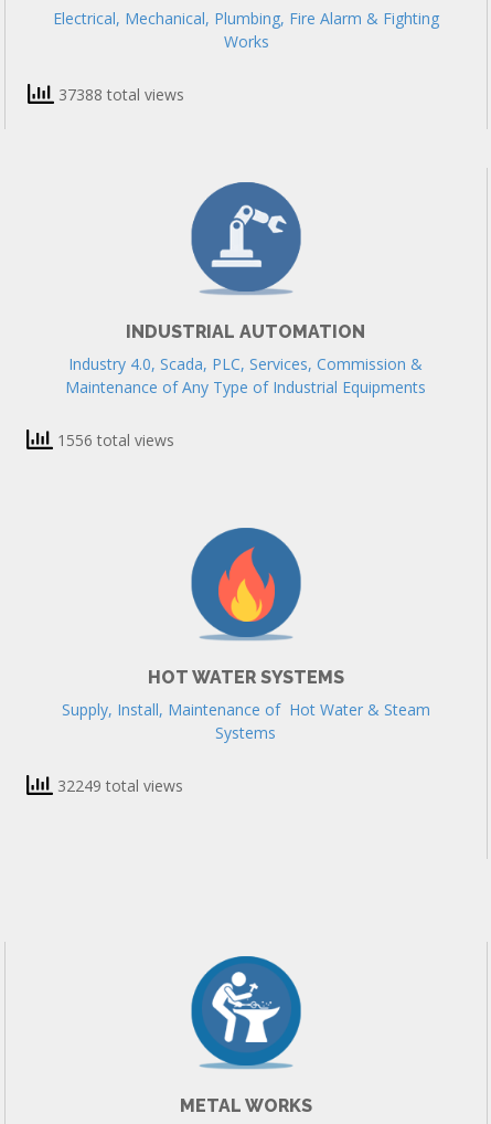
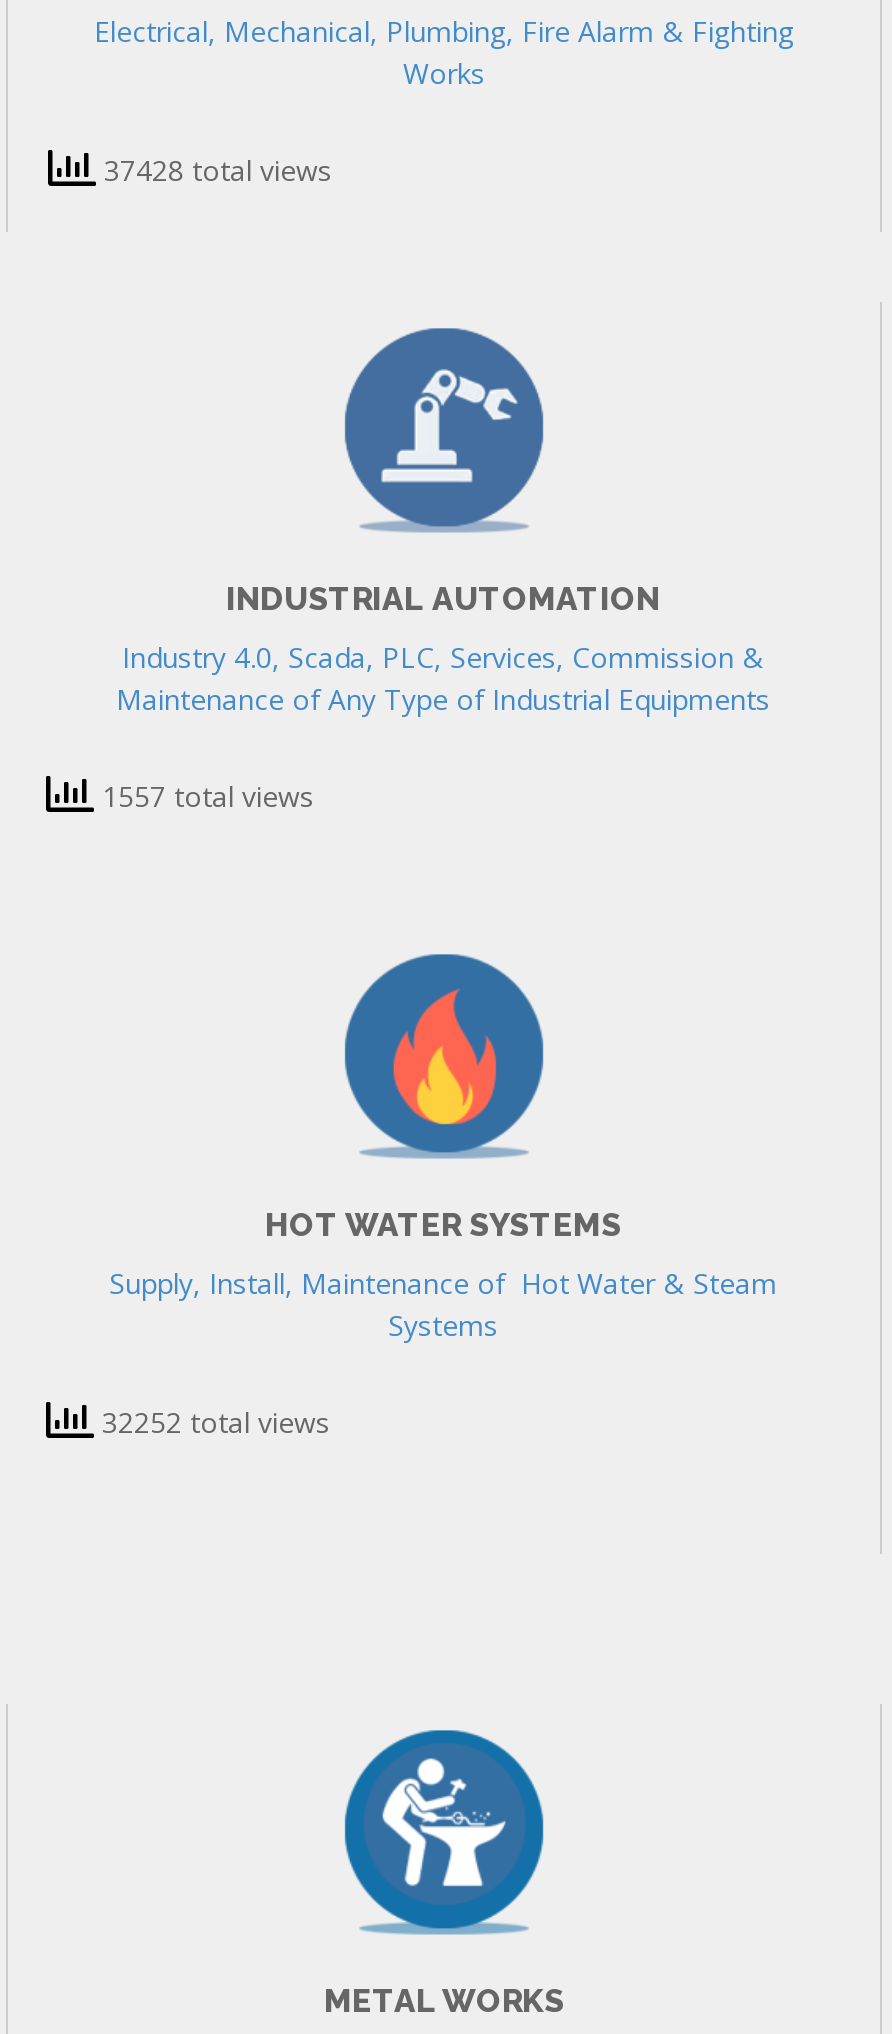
- 37388 total views
+ 37428 total views

- 1556 total views
+ 1557 total views

- 32249 total views
+ 32252 total views
